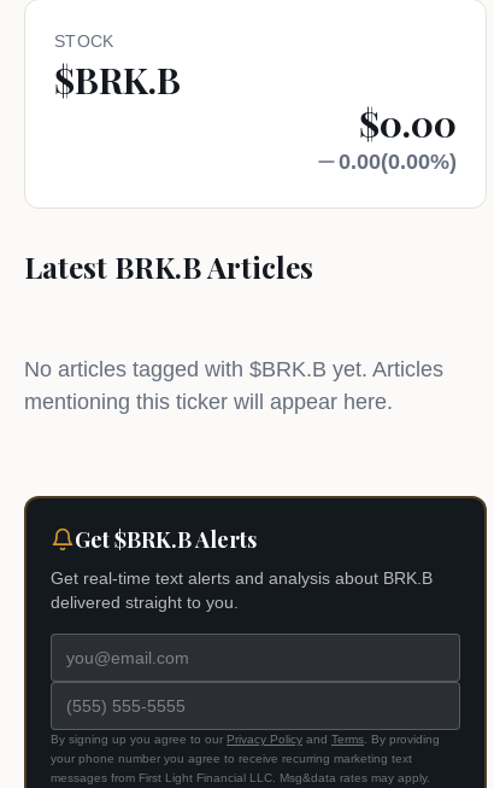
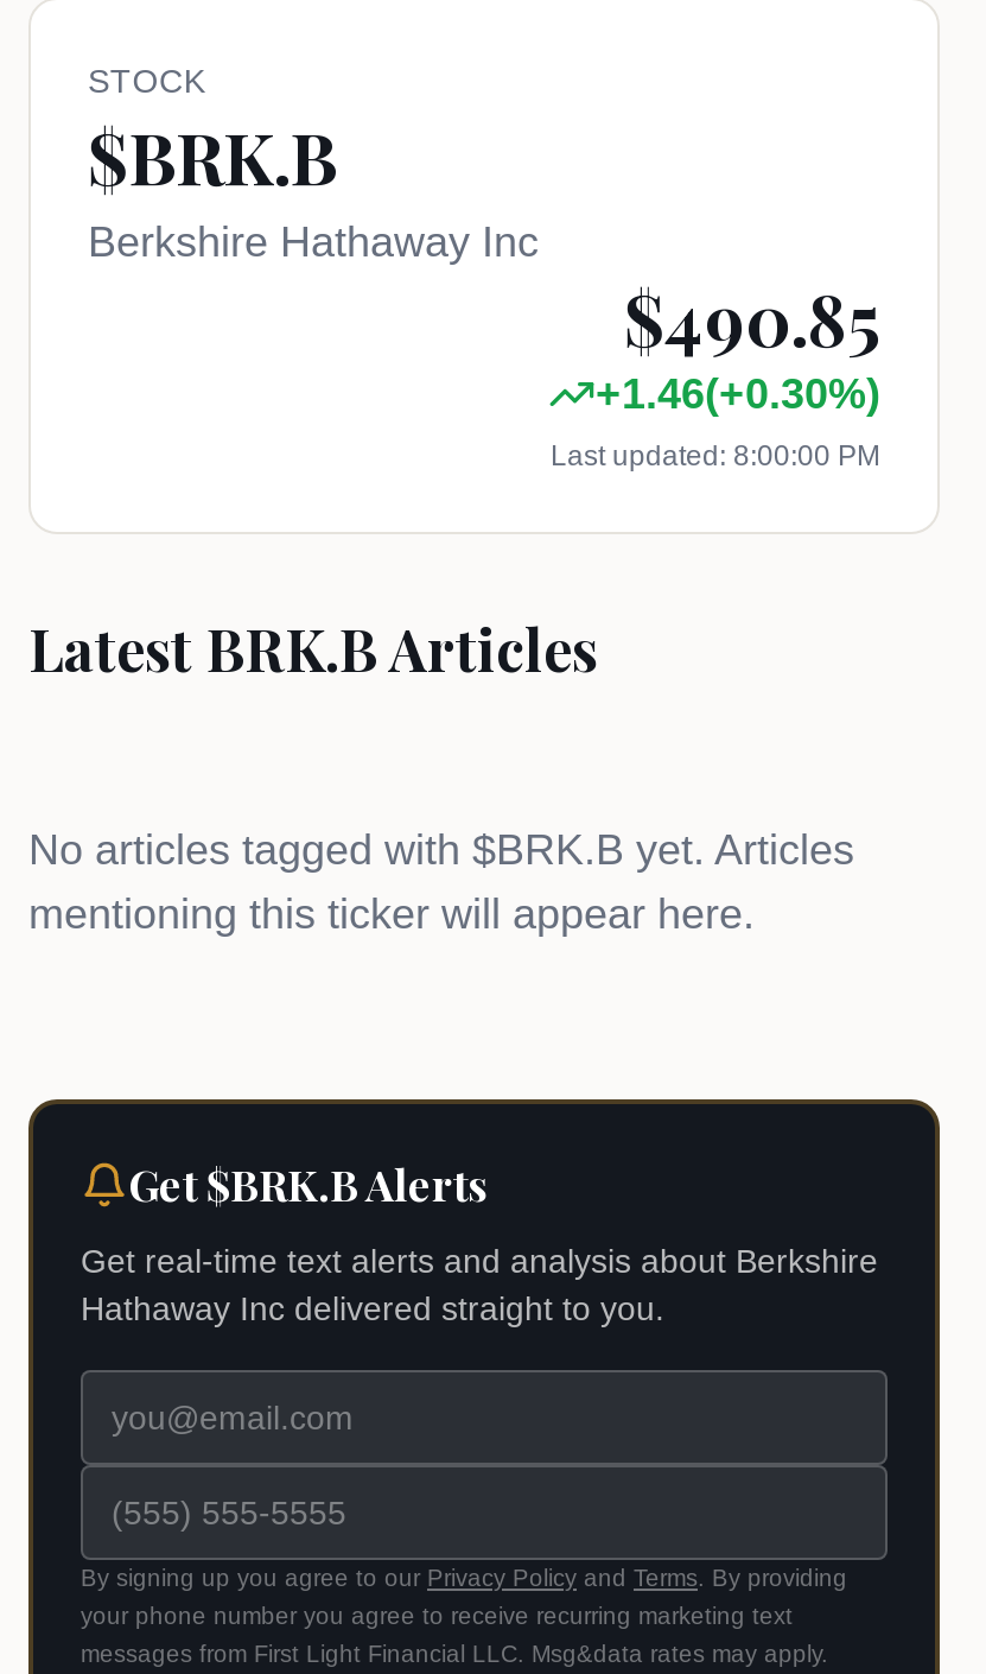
- $0.00
- 0.00(0.00%)
+ Berkshire Hathaway Inc
+ $490.85
+ +1.46(+0.30%)
+ Last updated: 8:00:00 PM

- Get real-time text alerts and analysis about BRK.B
- delivered straight to you.
+ Get real-time text alerts and analysis about Berkshire
+ Hathaway Inc delivered straight to you.
